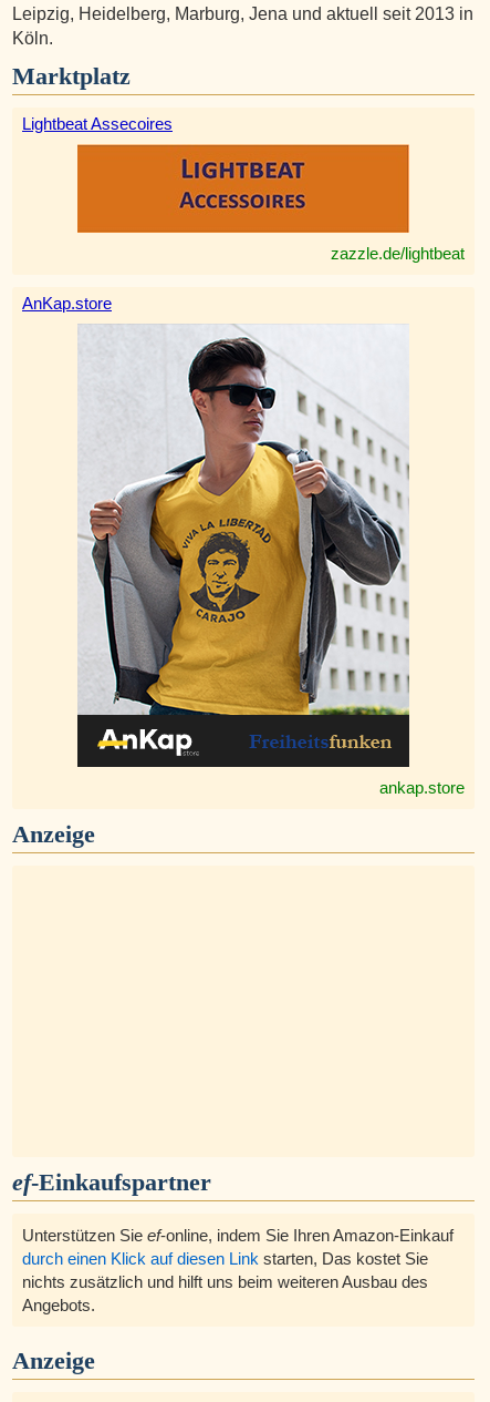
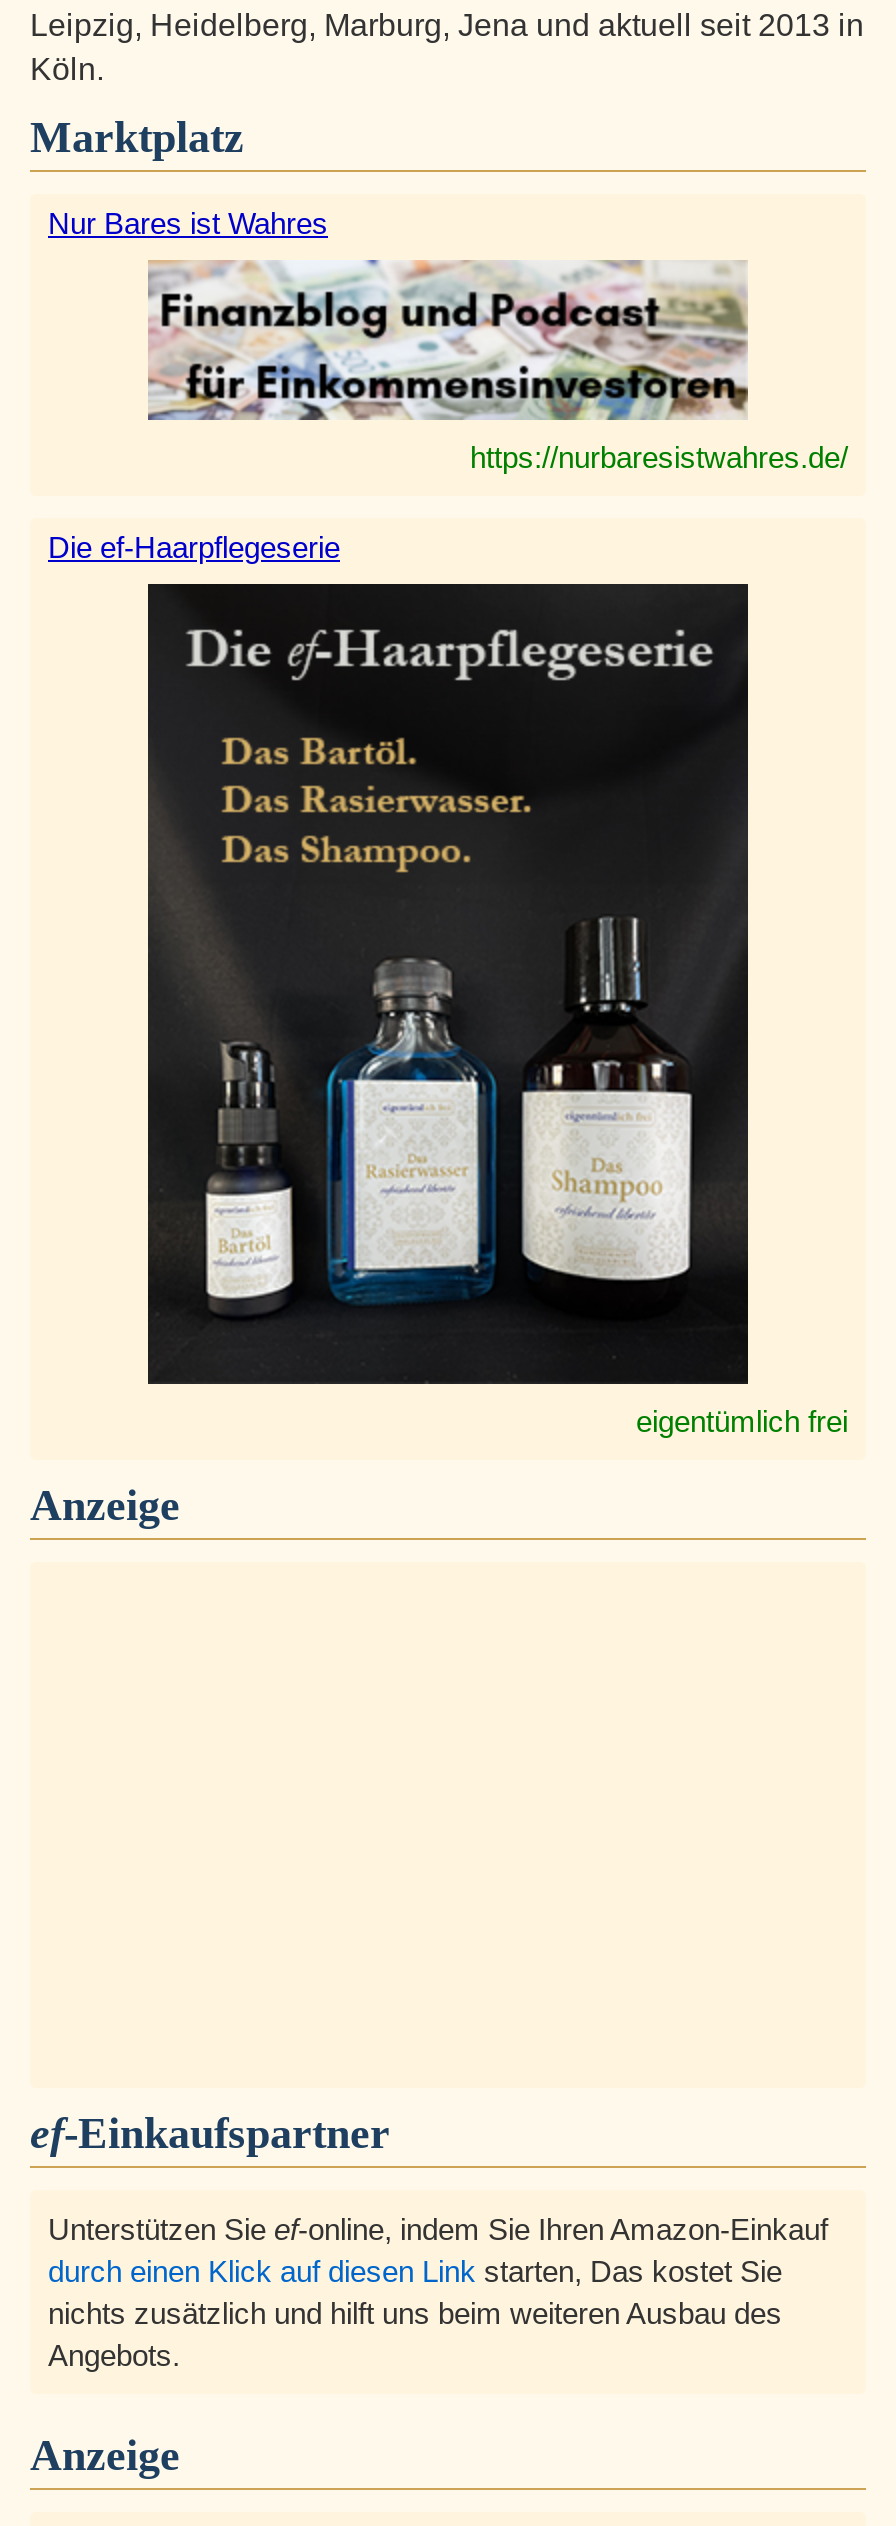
- Lightbeat Assecoires
+ Nur Bares ist Wahres

- [image]
- zazzle.de/lightbeat
+ [image]
+ https://nurbaresistwahres.de/

- AnKap.store
+ Die ef-Haarpflegeserie

- [image]
- ankap.store
+ [image]
+ eigentümlich frei
